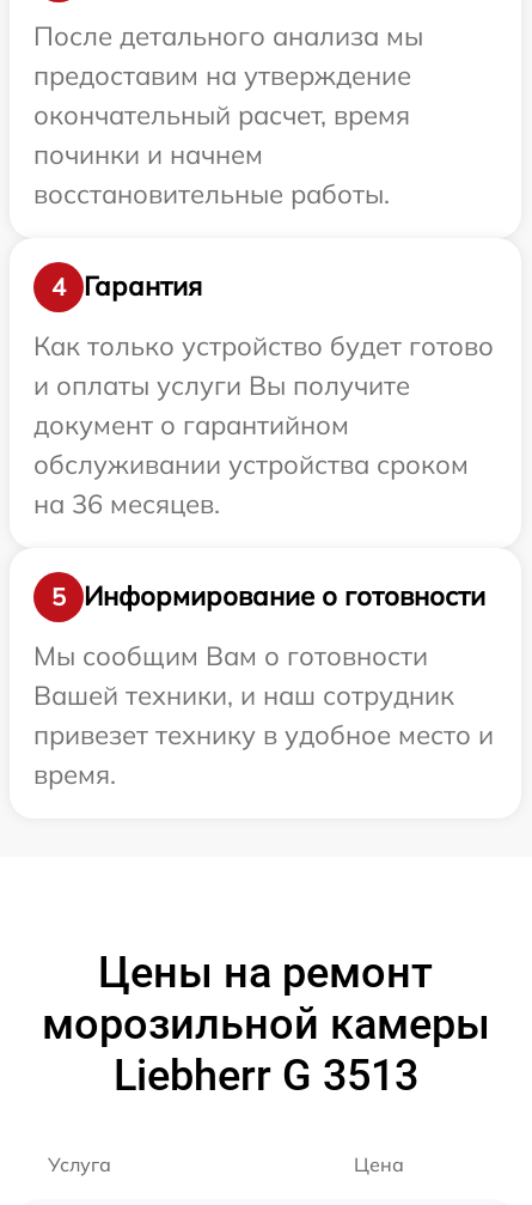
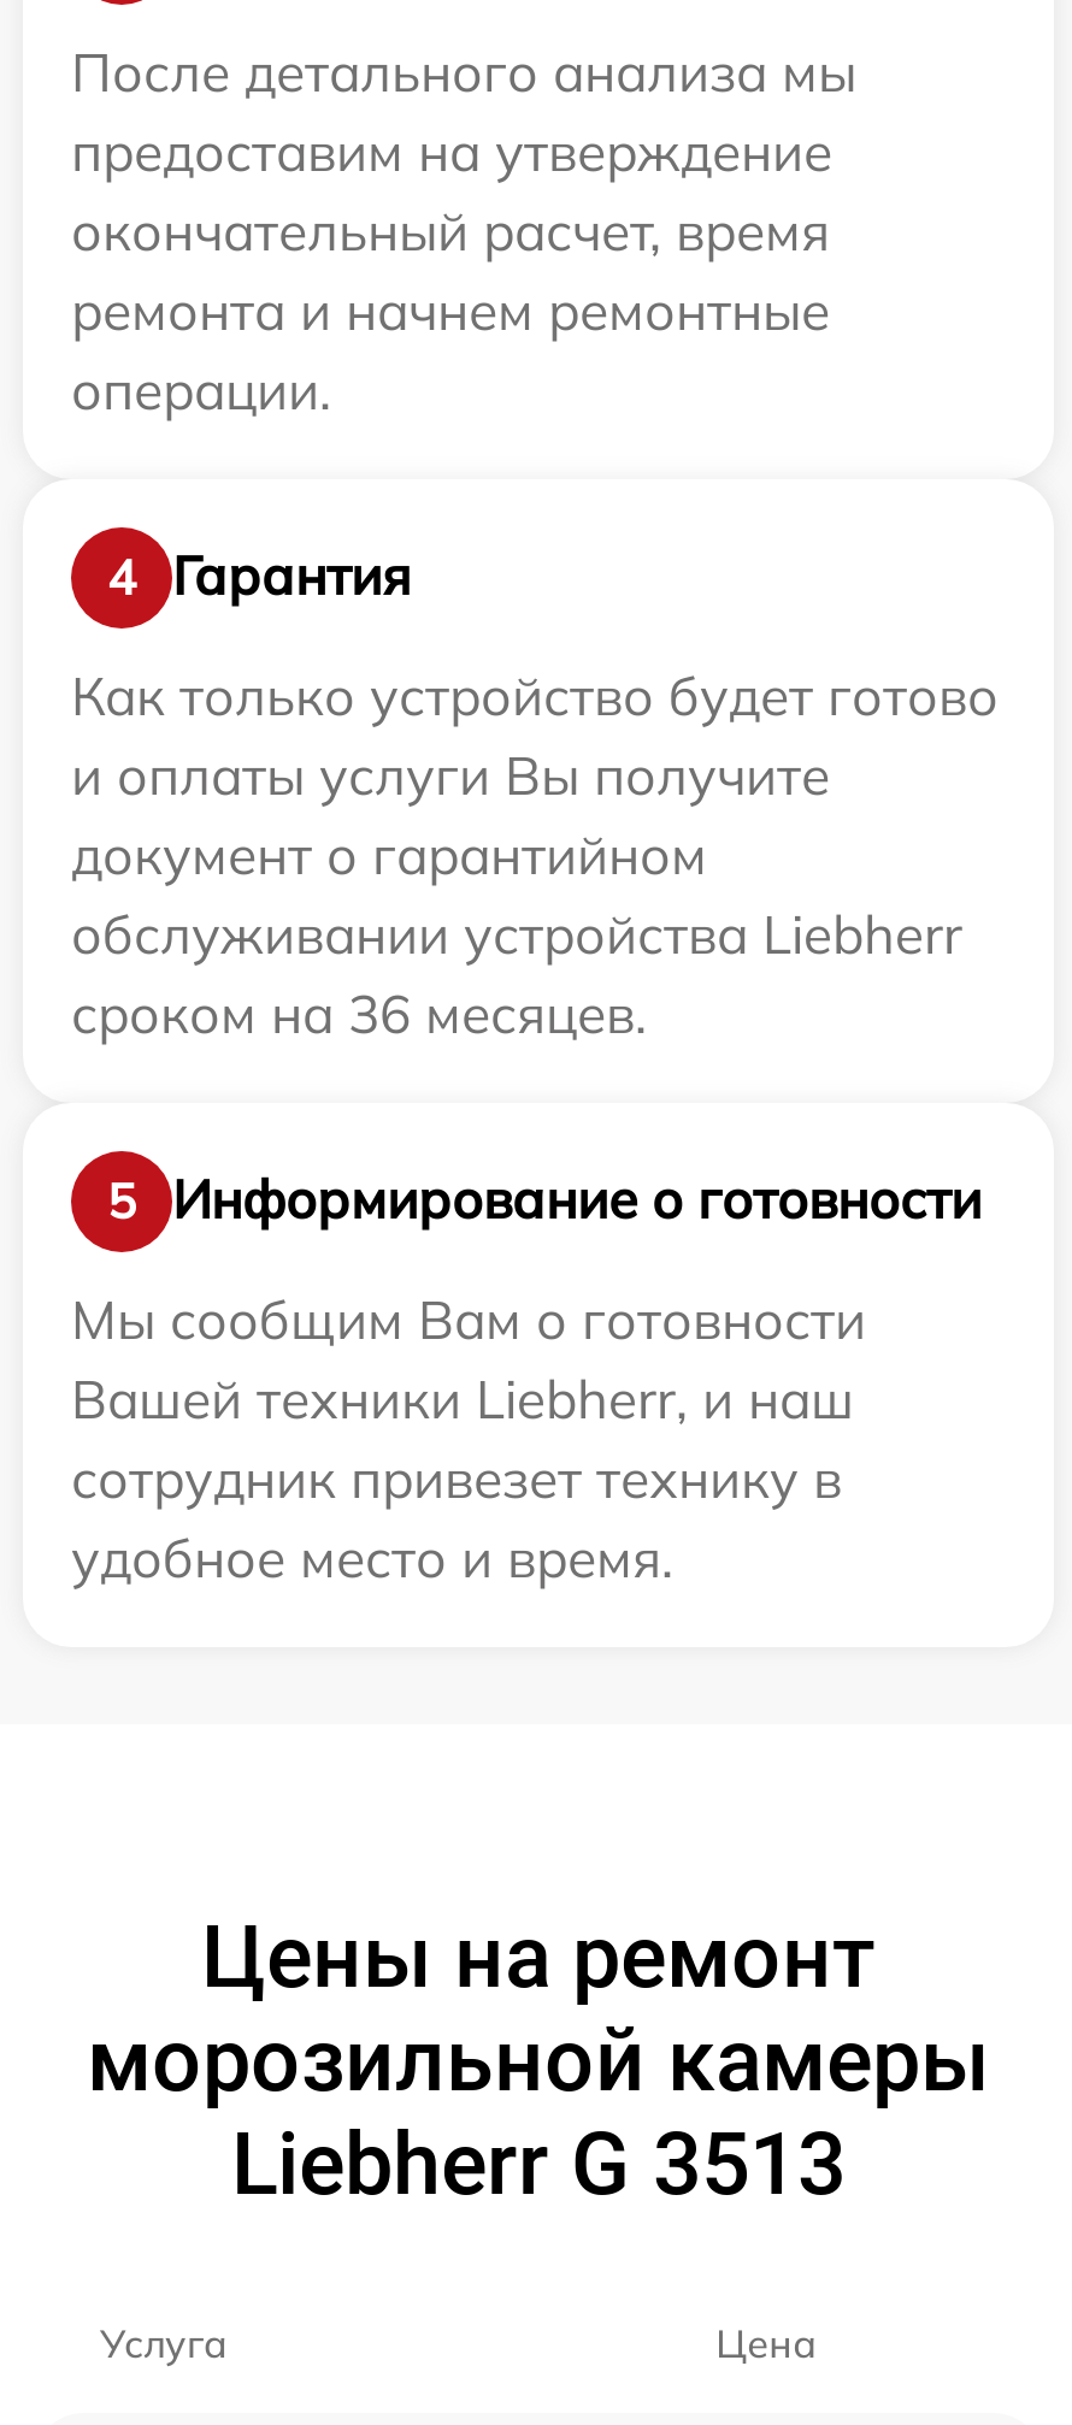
- починки и начнем
- восстановительные работы.
+ ремонта и начнем ремонтные
+ операции.

- обслуживании устройства сроком
- на 36 месяцев.
+ обслуживании устройства Liebherr
+ сроком на 36 месяцев.

- Вашей техники, и наш сотрудник
- привезет технику в удобное место и
- время.
+ Вашей техники Liebherr, и наш
+ сотрудник привезет технику в
+ удобное место и время.
